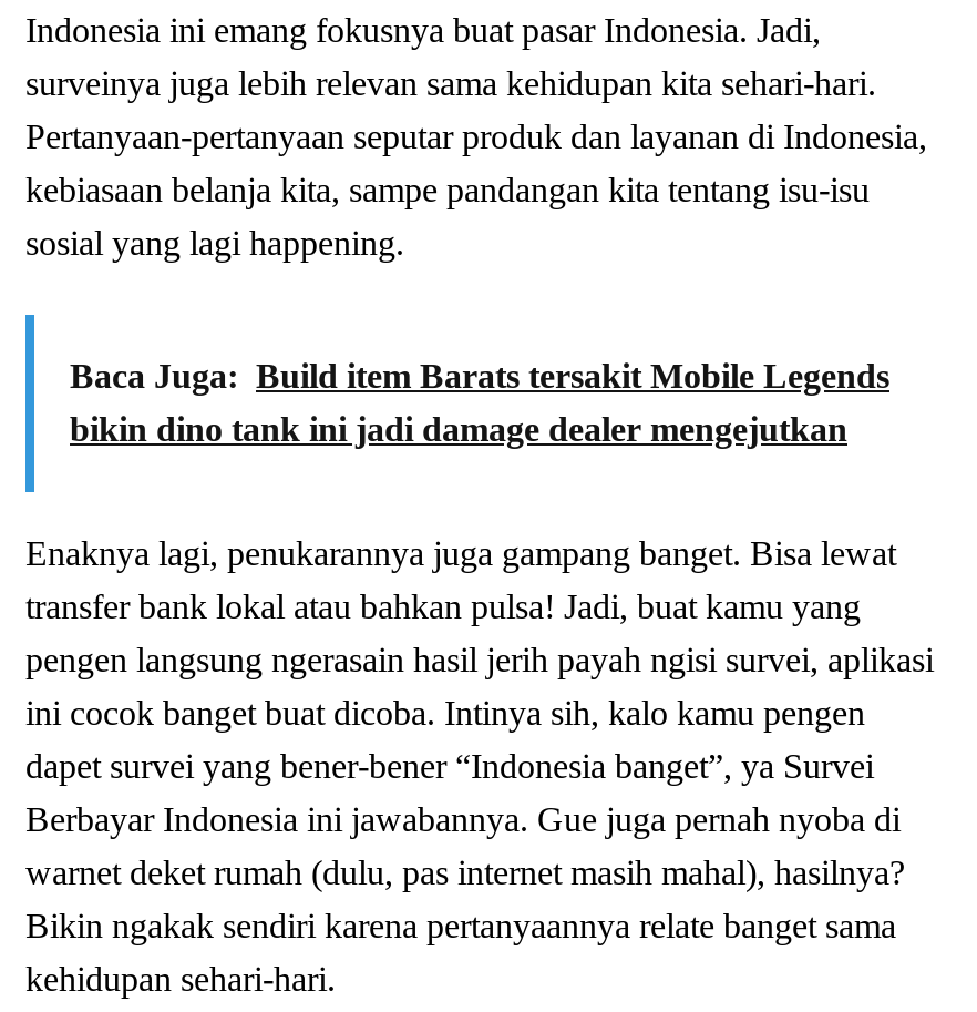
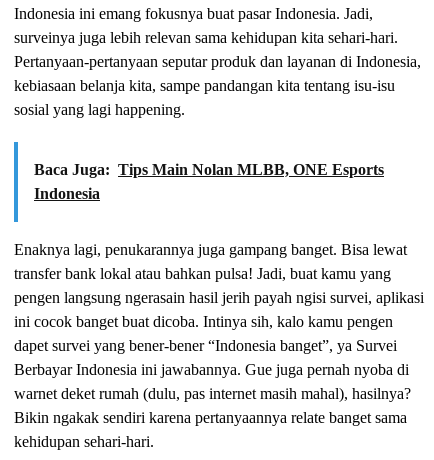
- Baca Juga: Build item Barats tersakit Mobile Legends
- bikin dino tank ini jadi damage dealer mengejutkan
+ Baca Juga: Tips Main Nolan MLBB, ONE Esports
+ Indonesia
